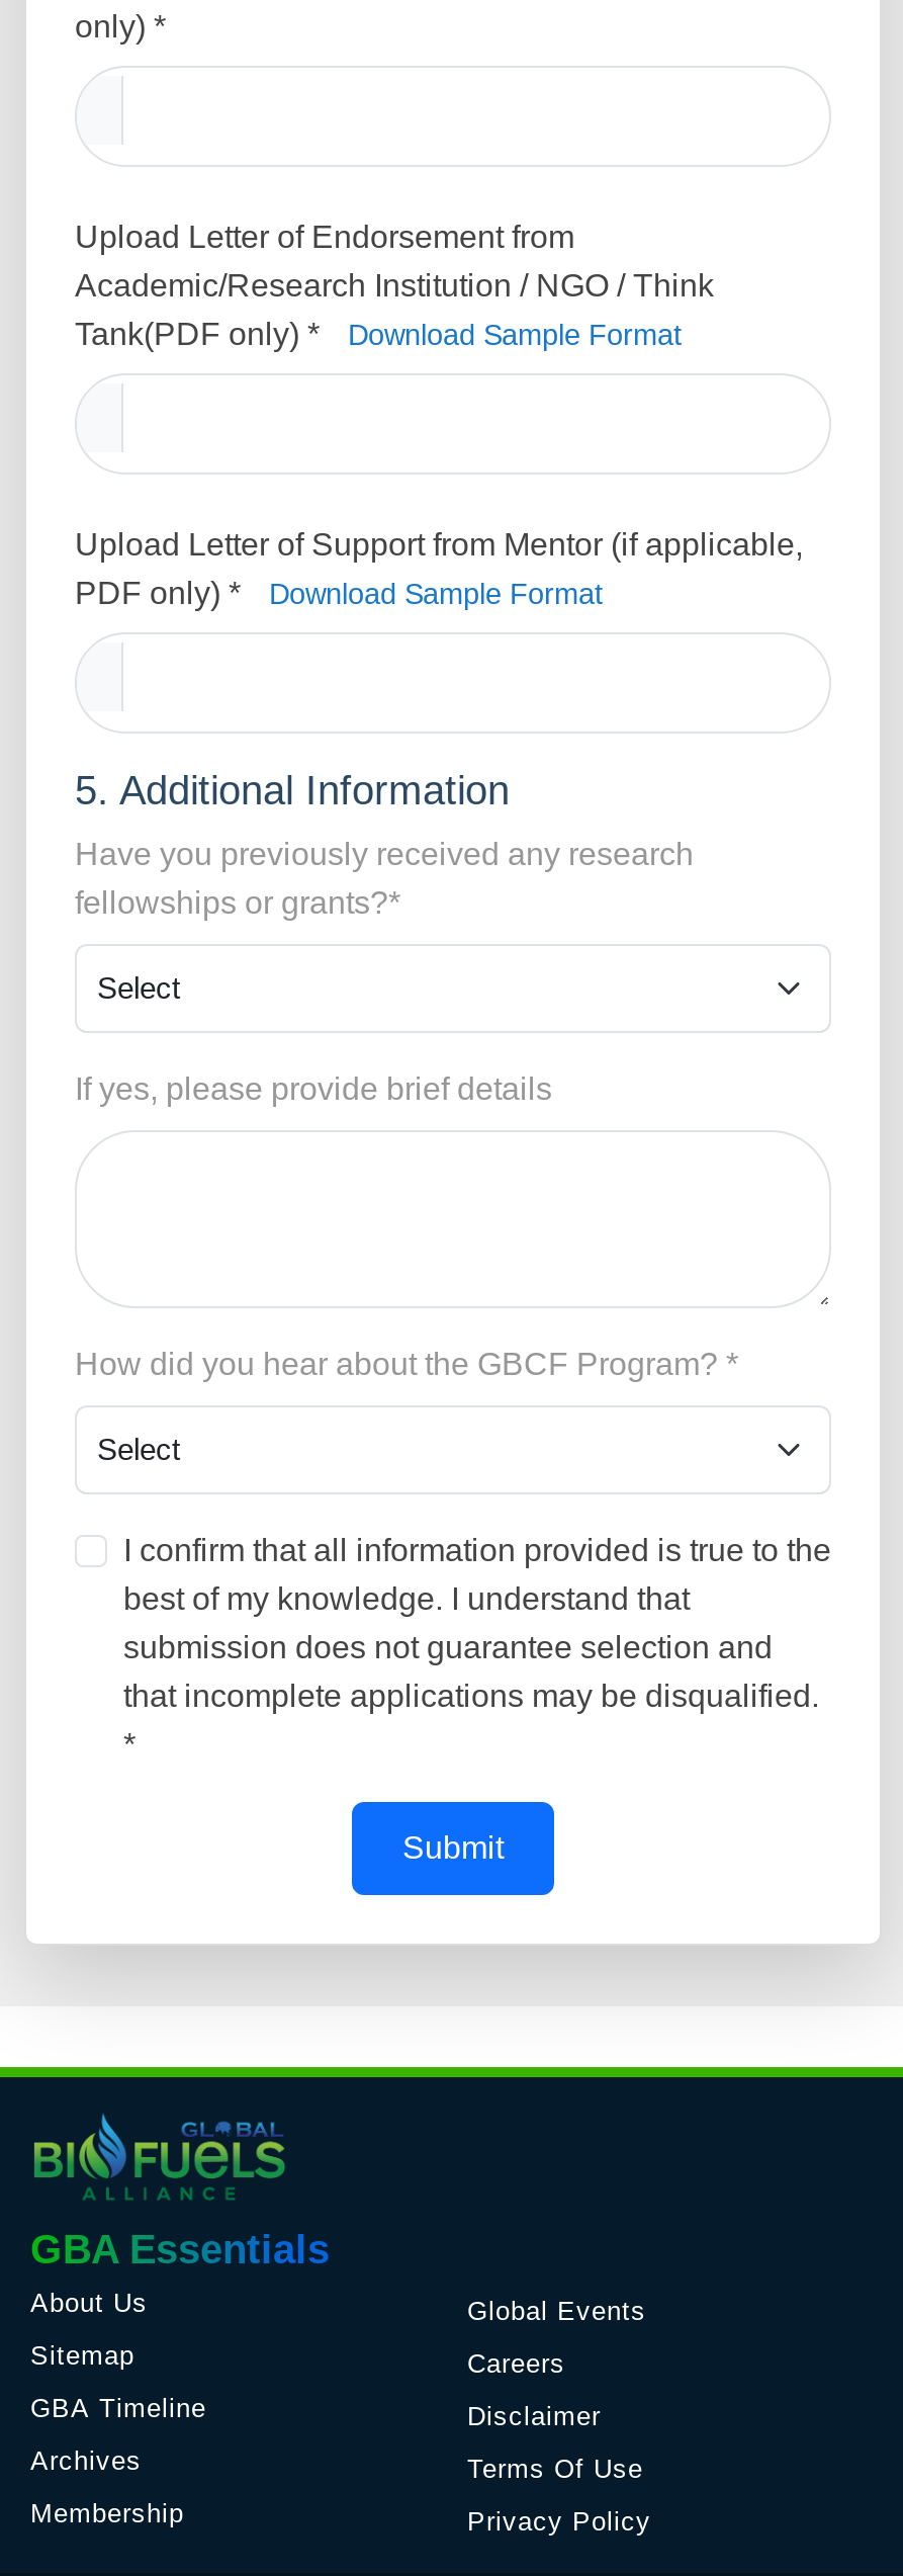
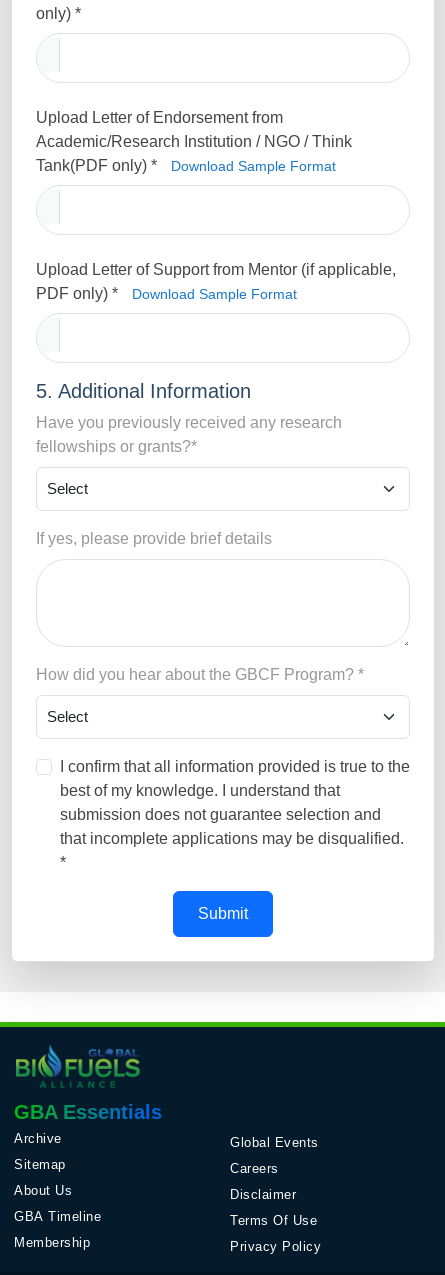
+ Archive

moved down: About Us

moved down: GBA Timeline

- Archives
